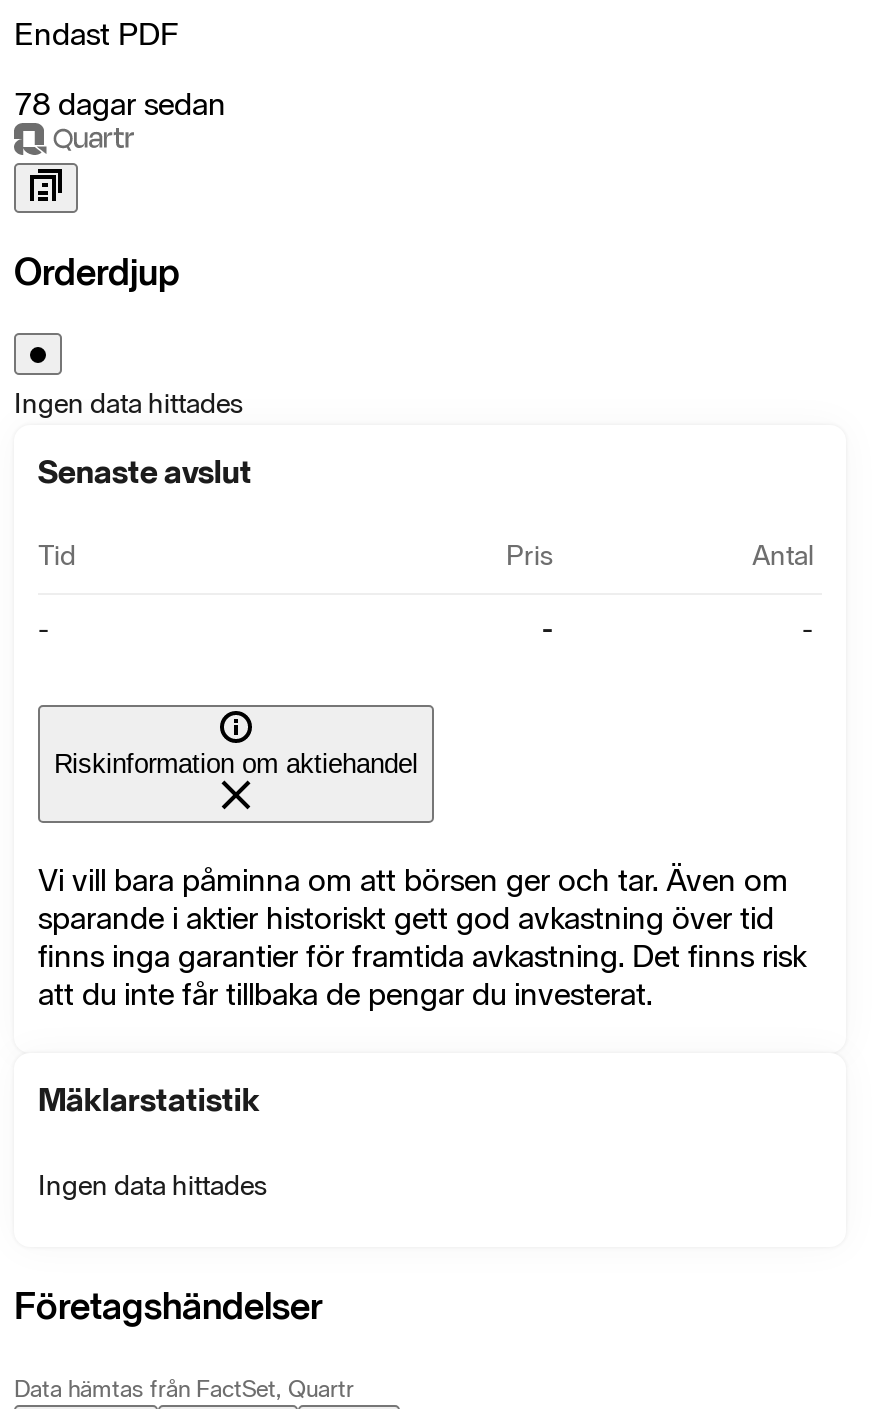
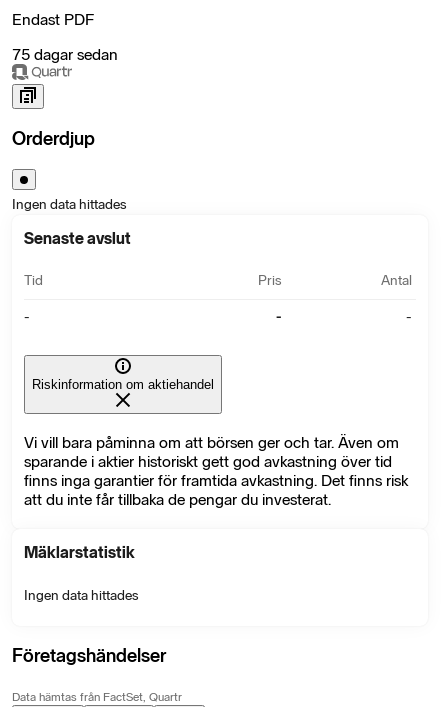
- 78 dagar sedan
+ 75 dagar sedan
